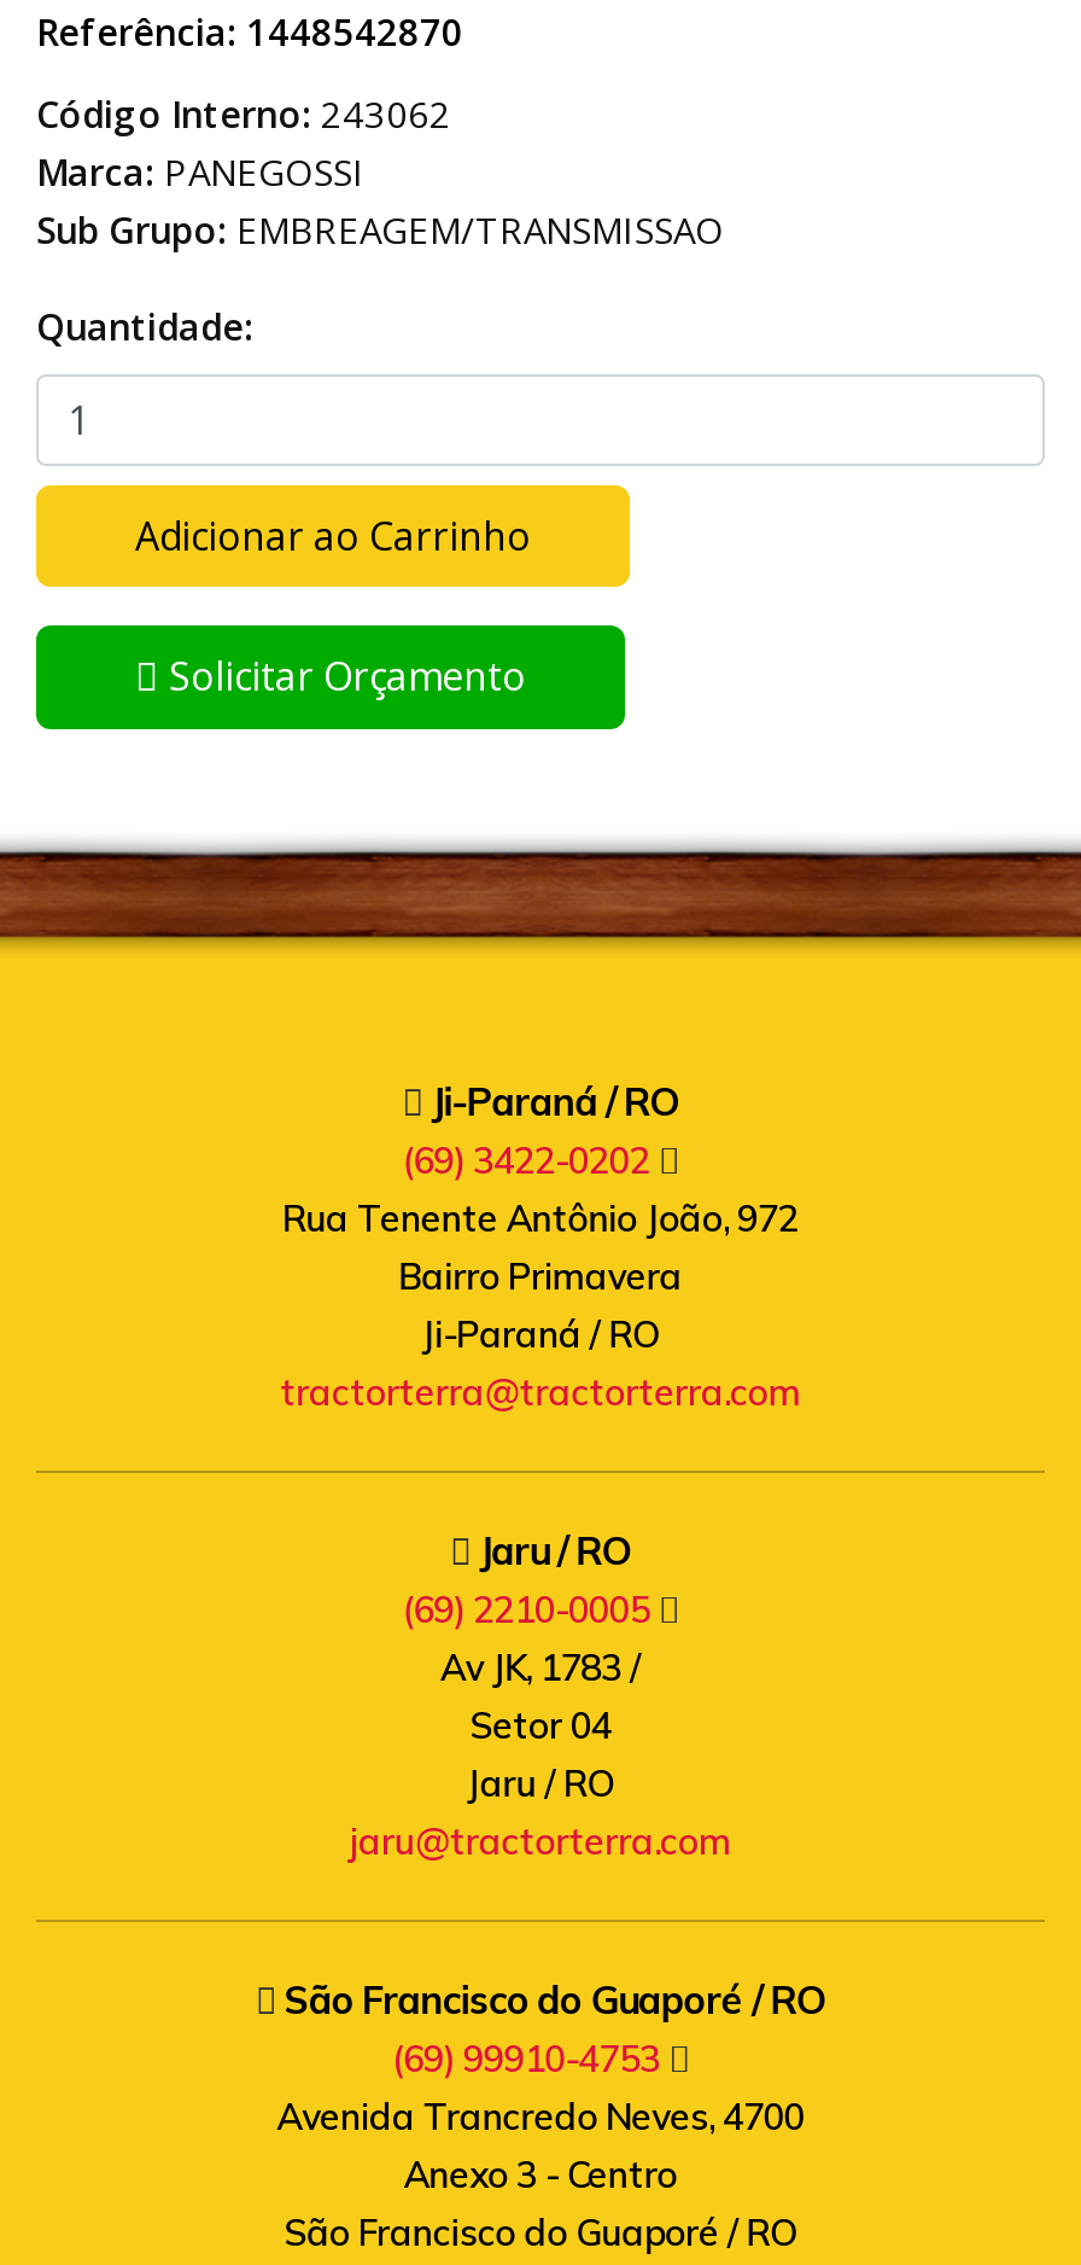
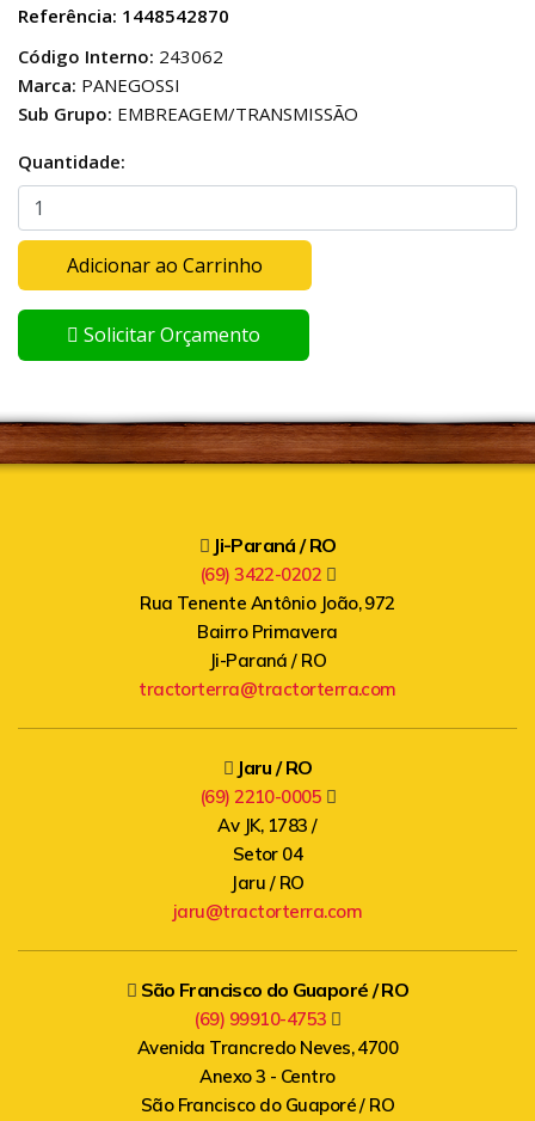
- Sub Grupo: EMBREAGEM/TRANSMISSAO
+ Sub Grupo: EMBREAGEM/TRANSMISSÃO
